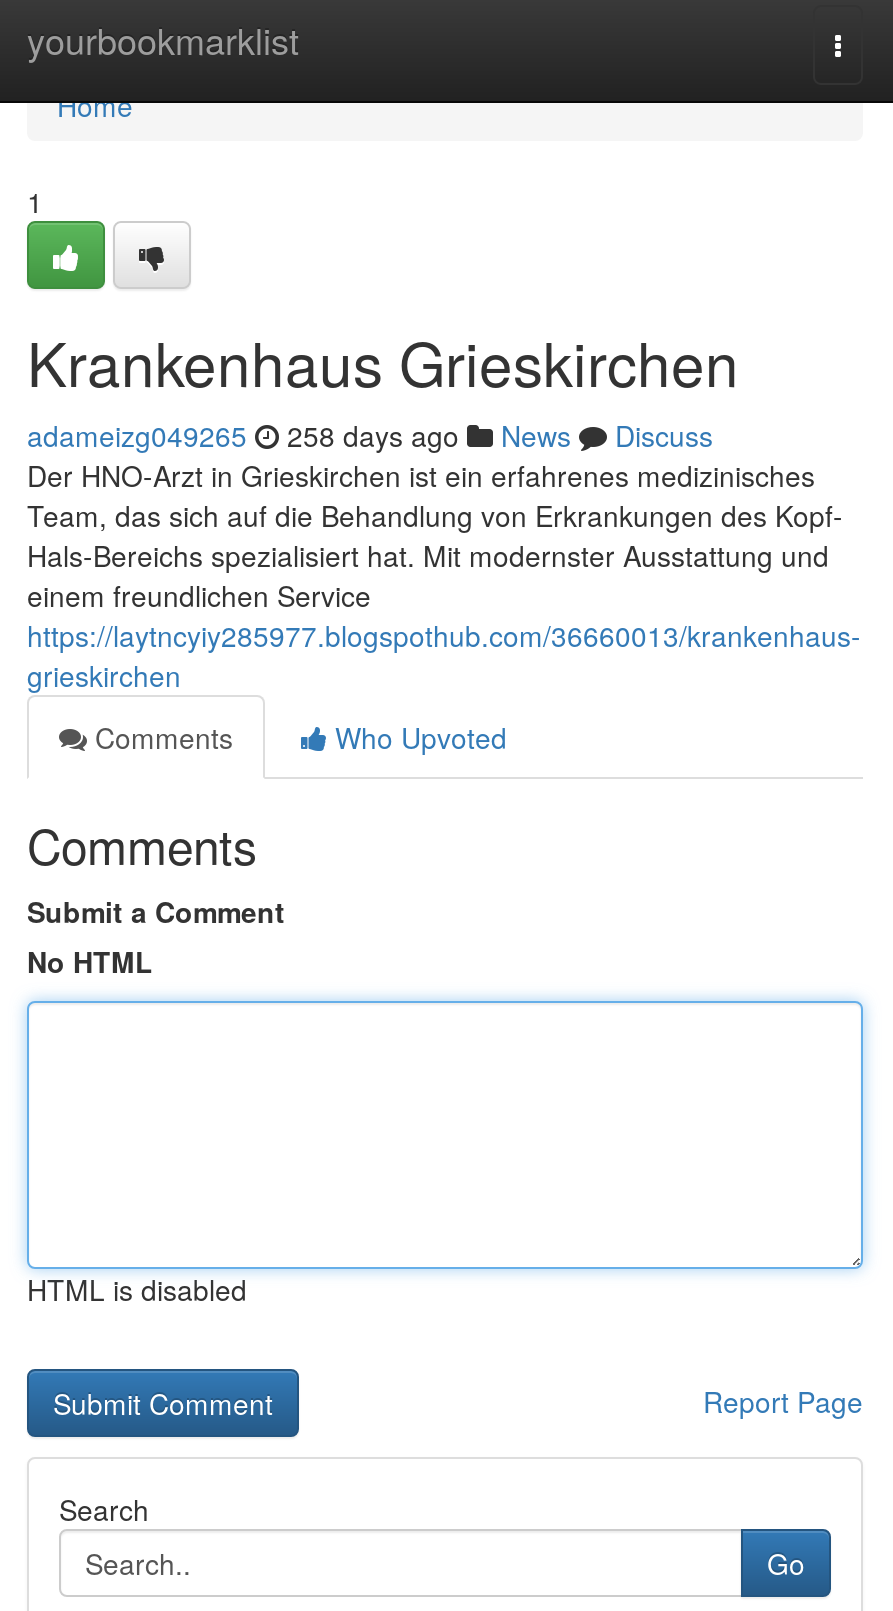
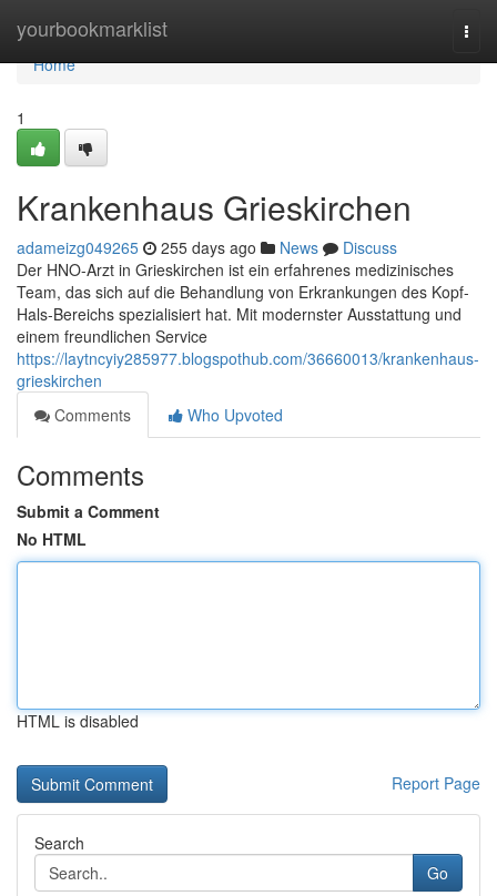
- adameizg049265 258 days ago News Discuss
+ adameizg049265 255 days ago News Discuss
